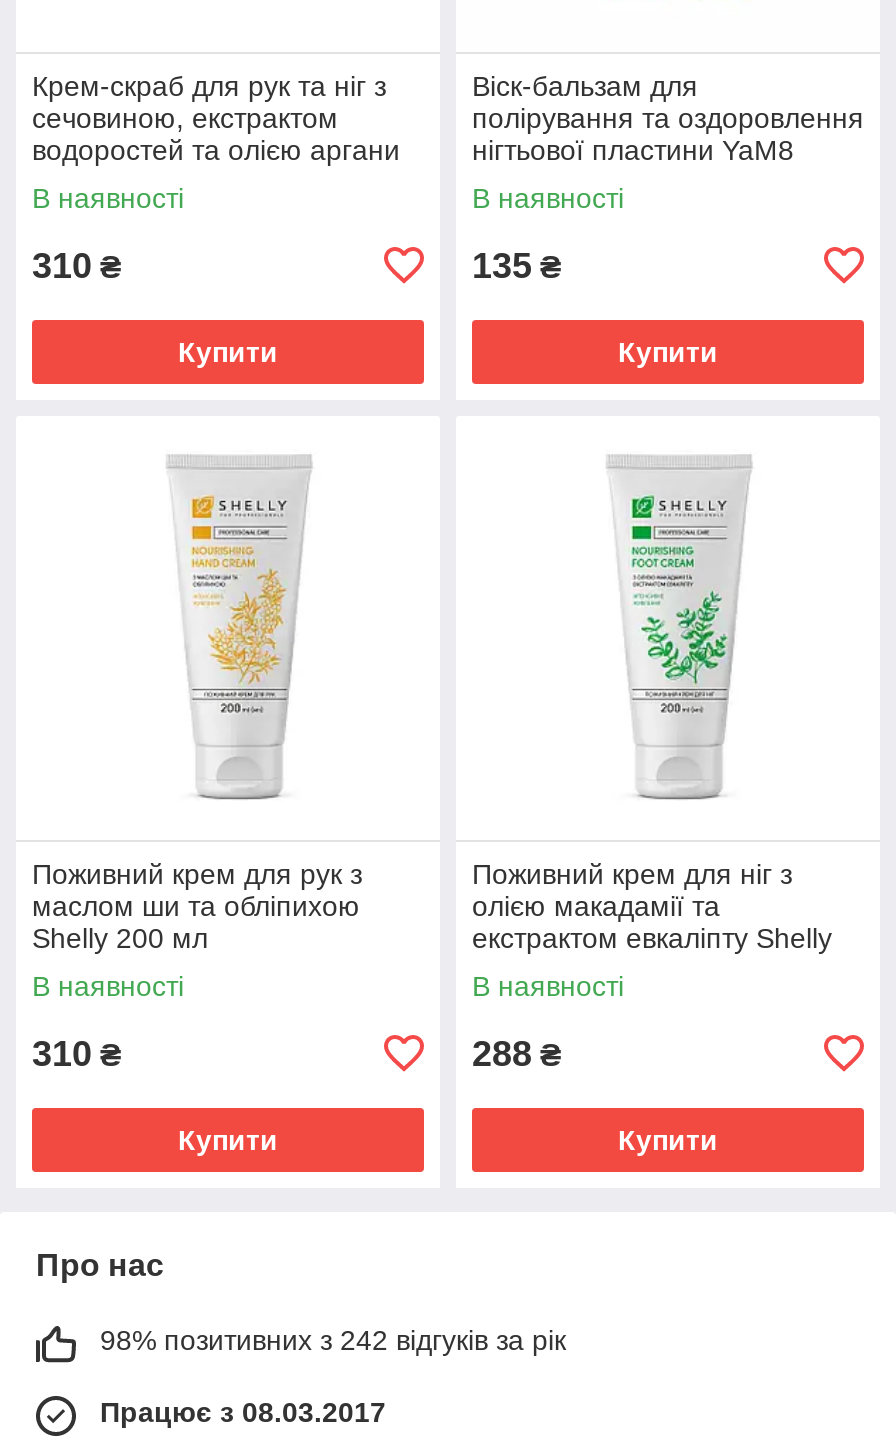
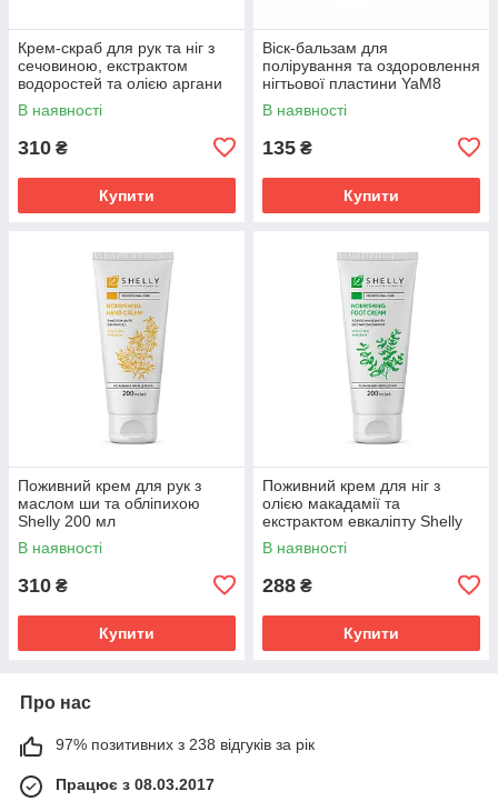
- 98% позитивних з 242 відгуків за рік
+ 97% позитивних з 238 відгуків за рік
